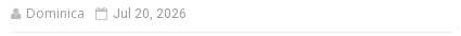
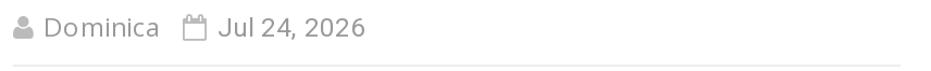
- Dominica Jul 20, 2026
+ Dominica Jul 24, 2026
